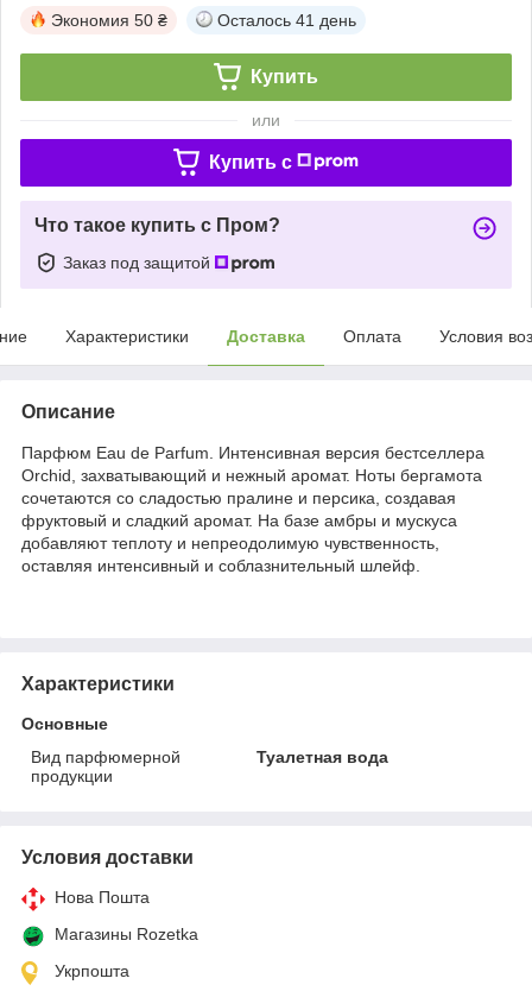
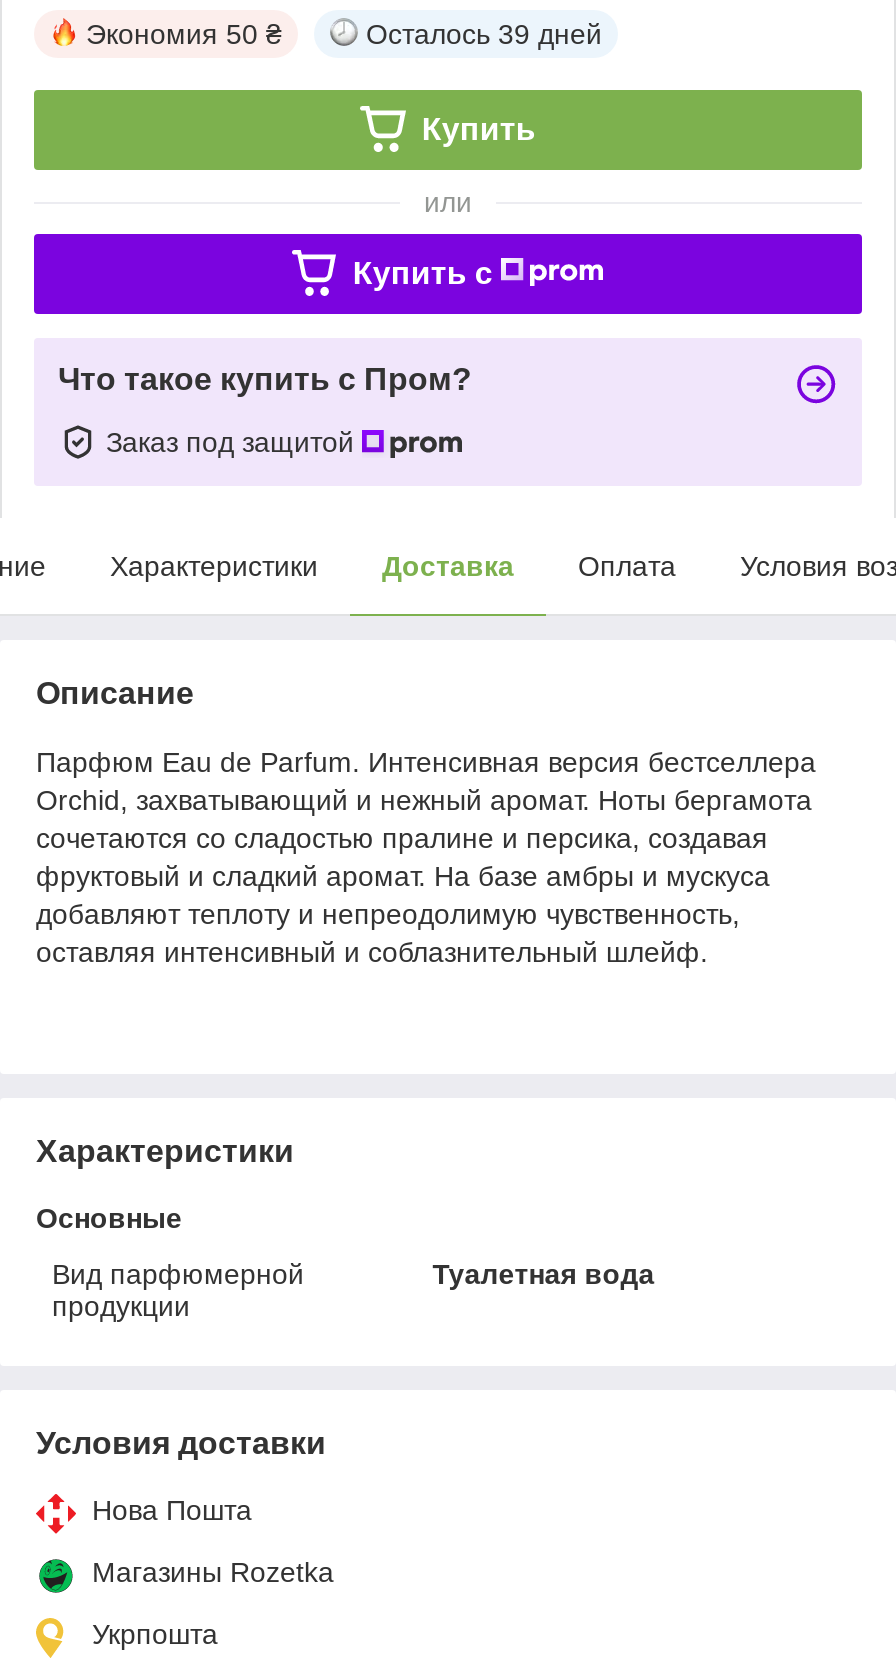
- Осталось 41 день
+ Осталось 39 дней
